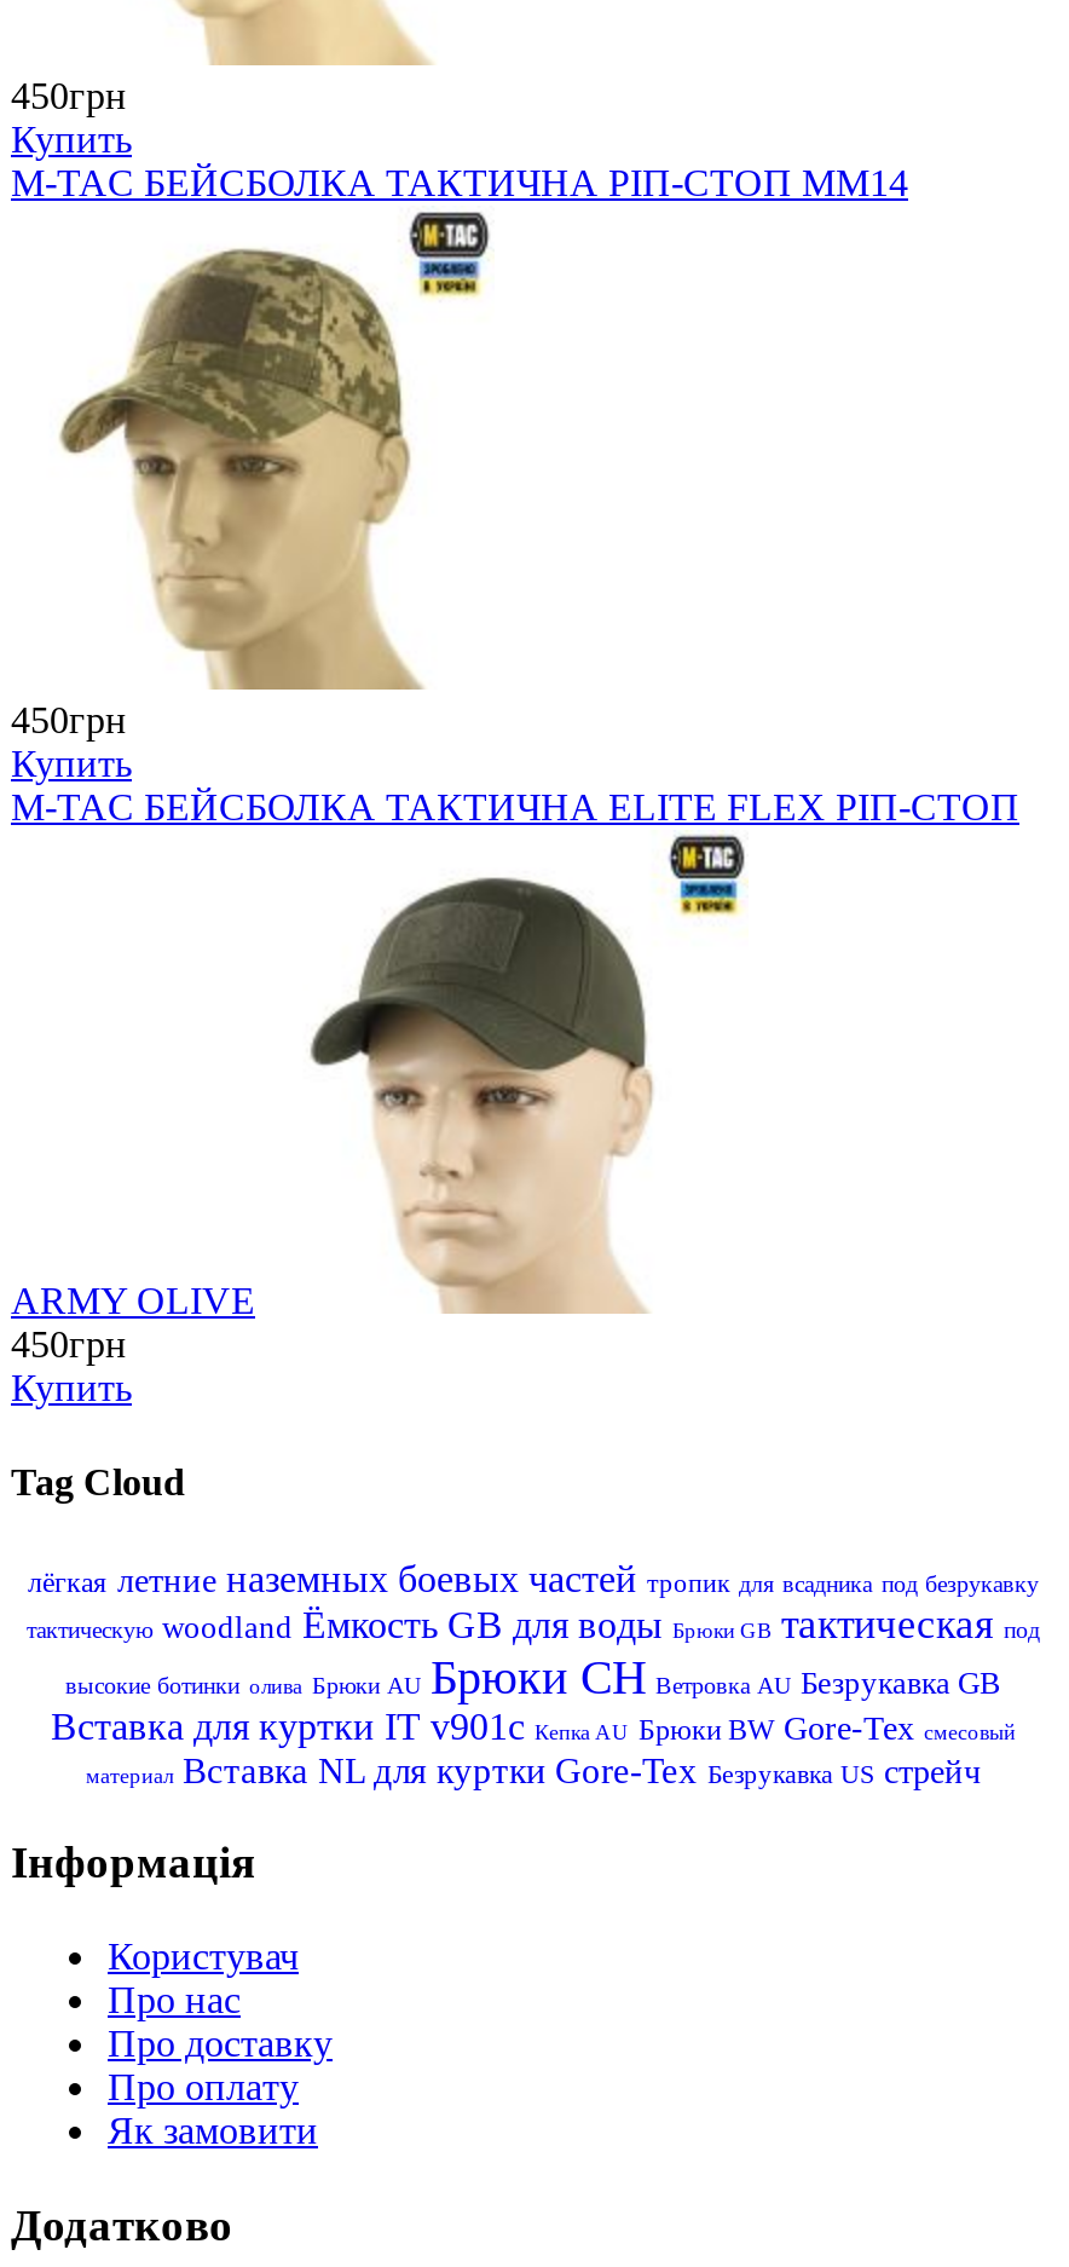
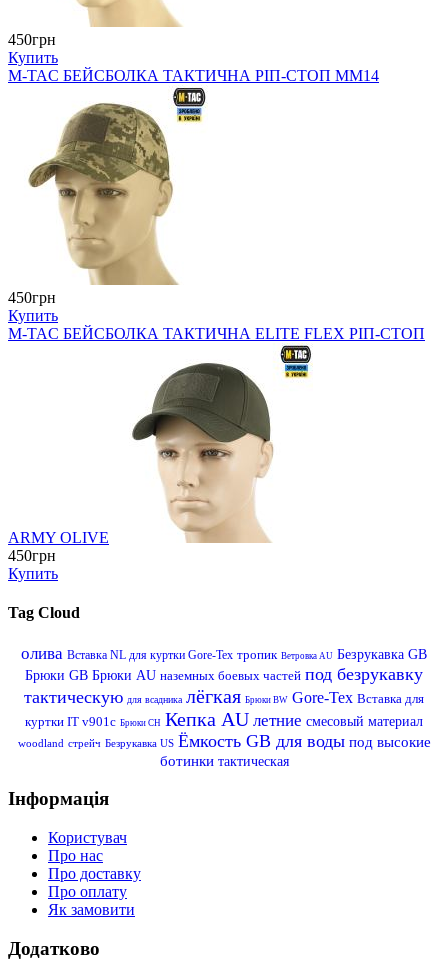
- лёгкая летние наземных боевых частей тропик для всадника под безрукавку
- тактическую woodland Ёмкость GB для воды Брюки GB тактическая под
- высокие ботинки олива Брюки AU Брюки CH Ветровка AU Безрукавка GB
- Вставка для куртки IT v901c Кепка AU Брюки BW Gore-Tex смесовый
- материал Вставка NL для куртки Gore-Tex Безрукавка US стрейч
+ олива Вставка NL для куртки Gore-Tex тропик Ветровка AU Безрукавка GB
+ Брюки GB Брюки AU наземных боевых частей под безрукавку
+ тактическую для всадника лёгкая Брюки BW Gore-Tex Вставка для
+ куртки IT v901c Брюки CH Кепка AU летние смесовый материал
+ woodland стрейч Безрукавка US Ёмкость GB для воды под высокие
+ ботинки тактическая
